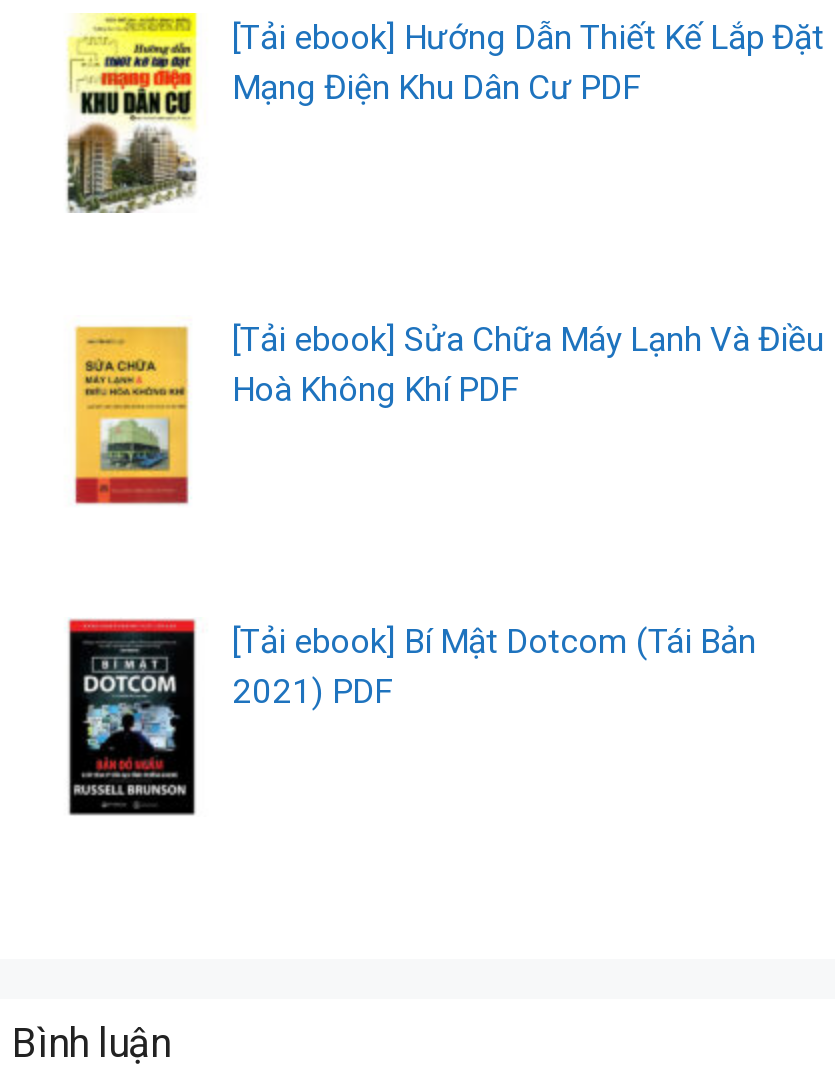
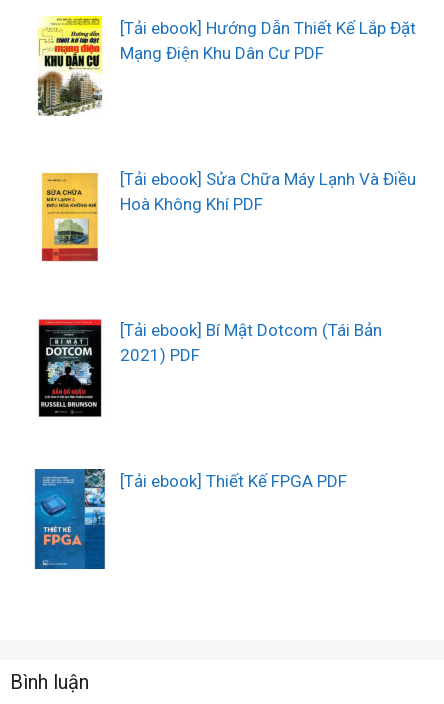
+ [image]
+ [Tải ebook] Thiết Kế FPGA PDF
